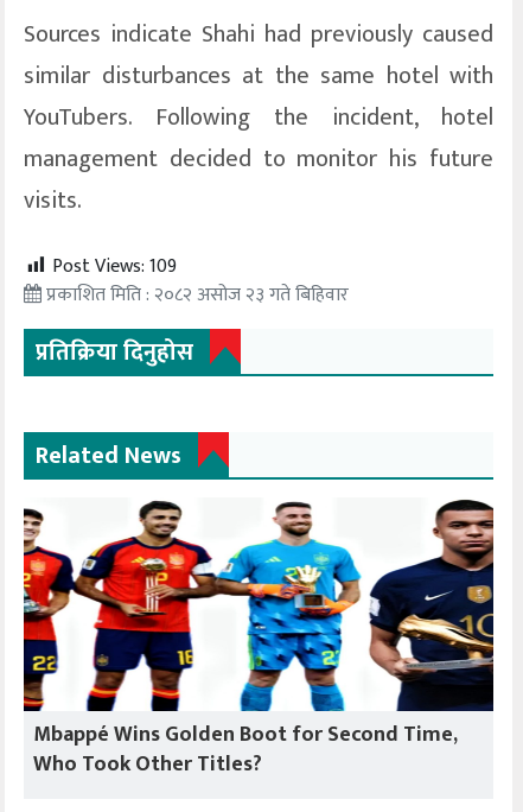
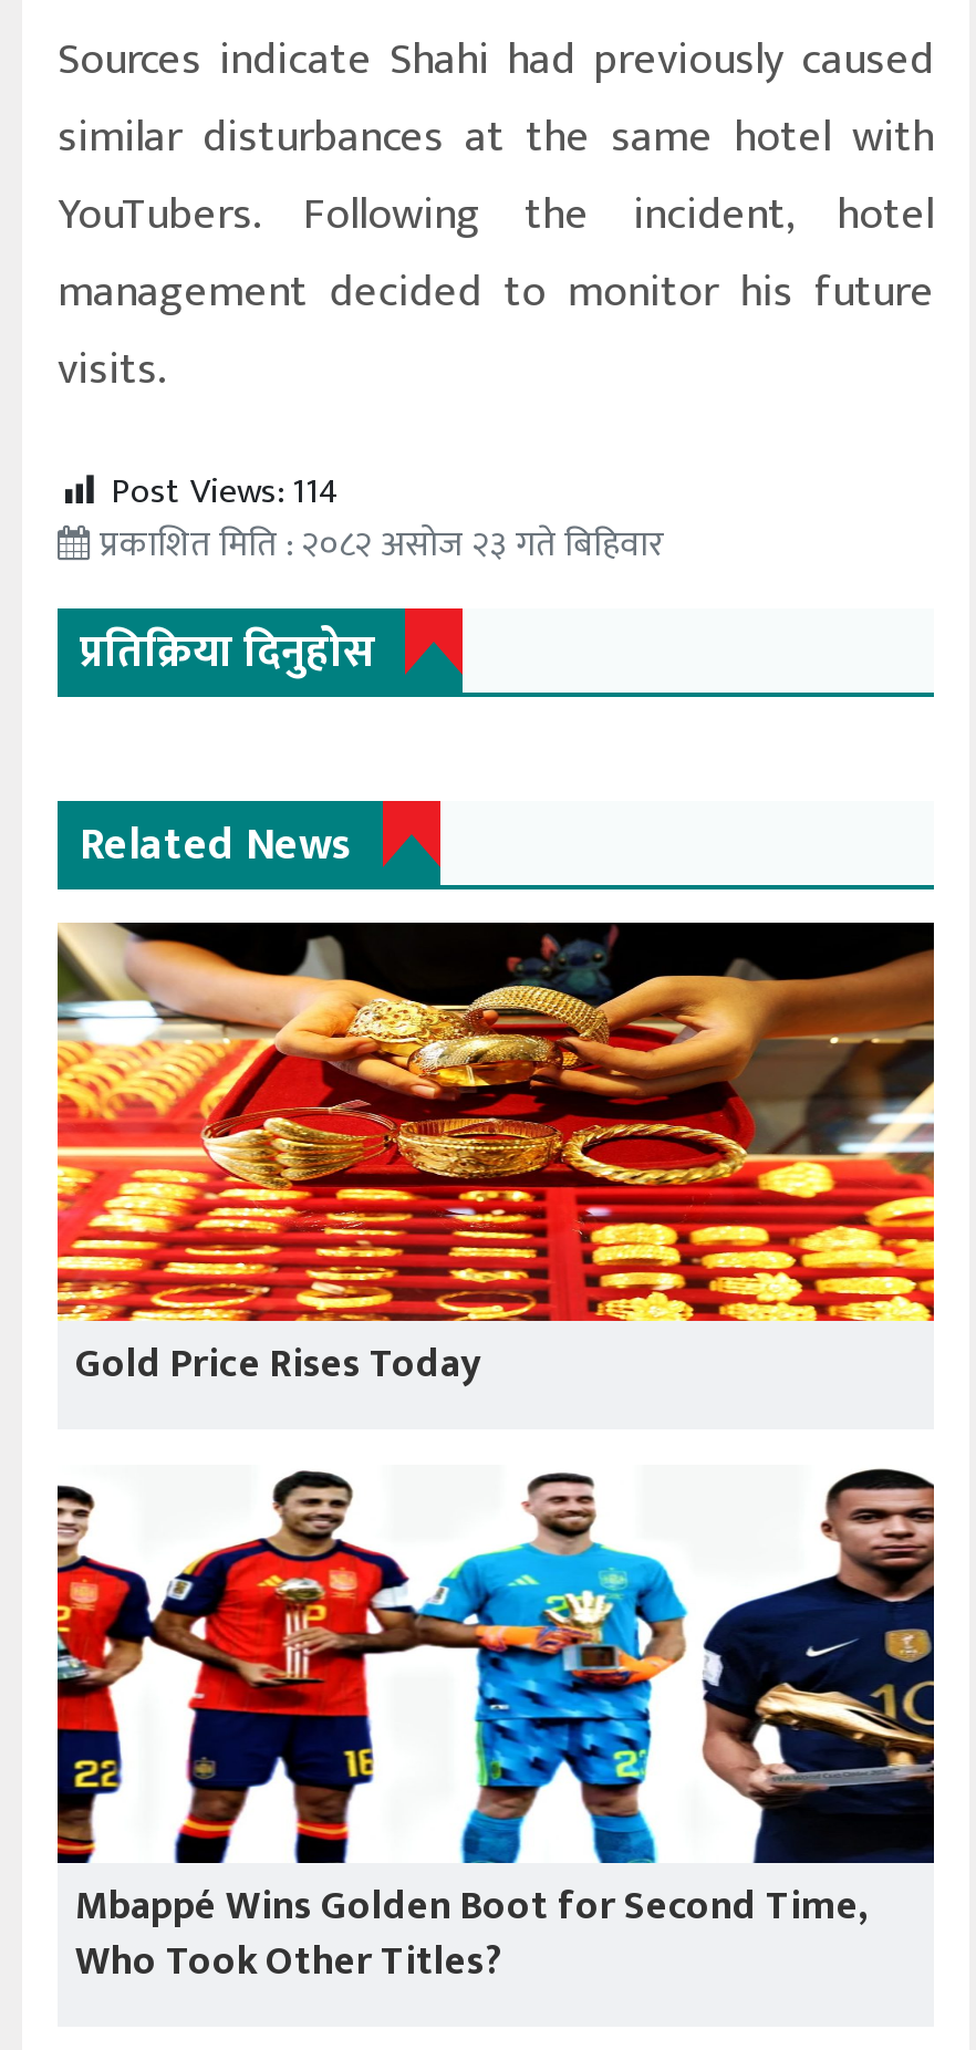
- Post Views: 109
+ Post Views: 114

+ [image]
+ Gold Price Rises Today
